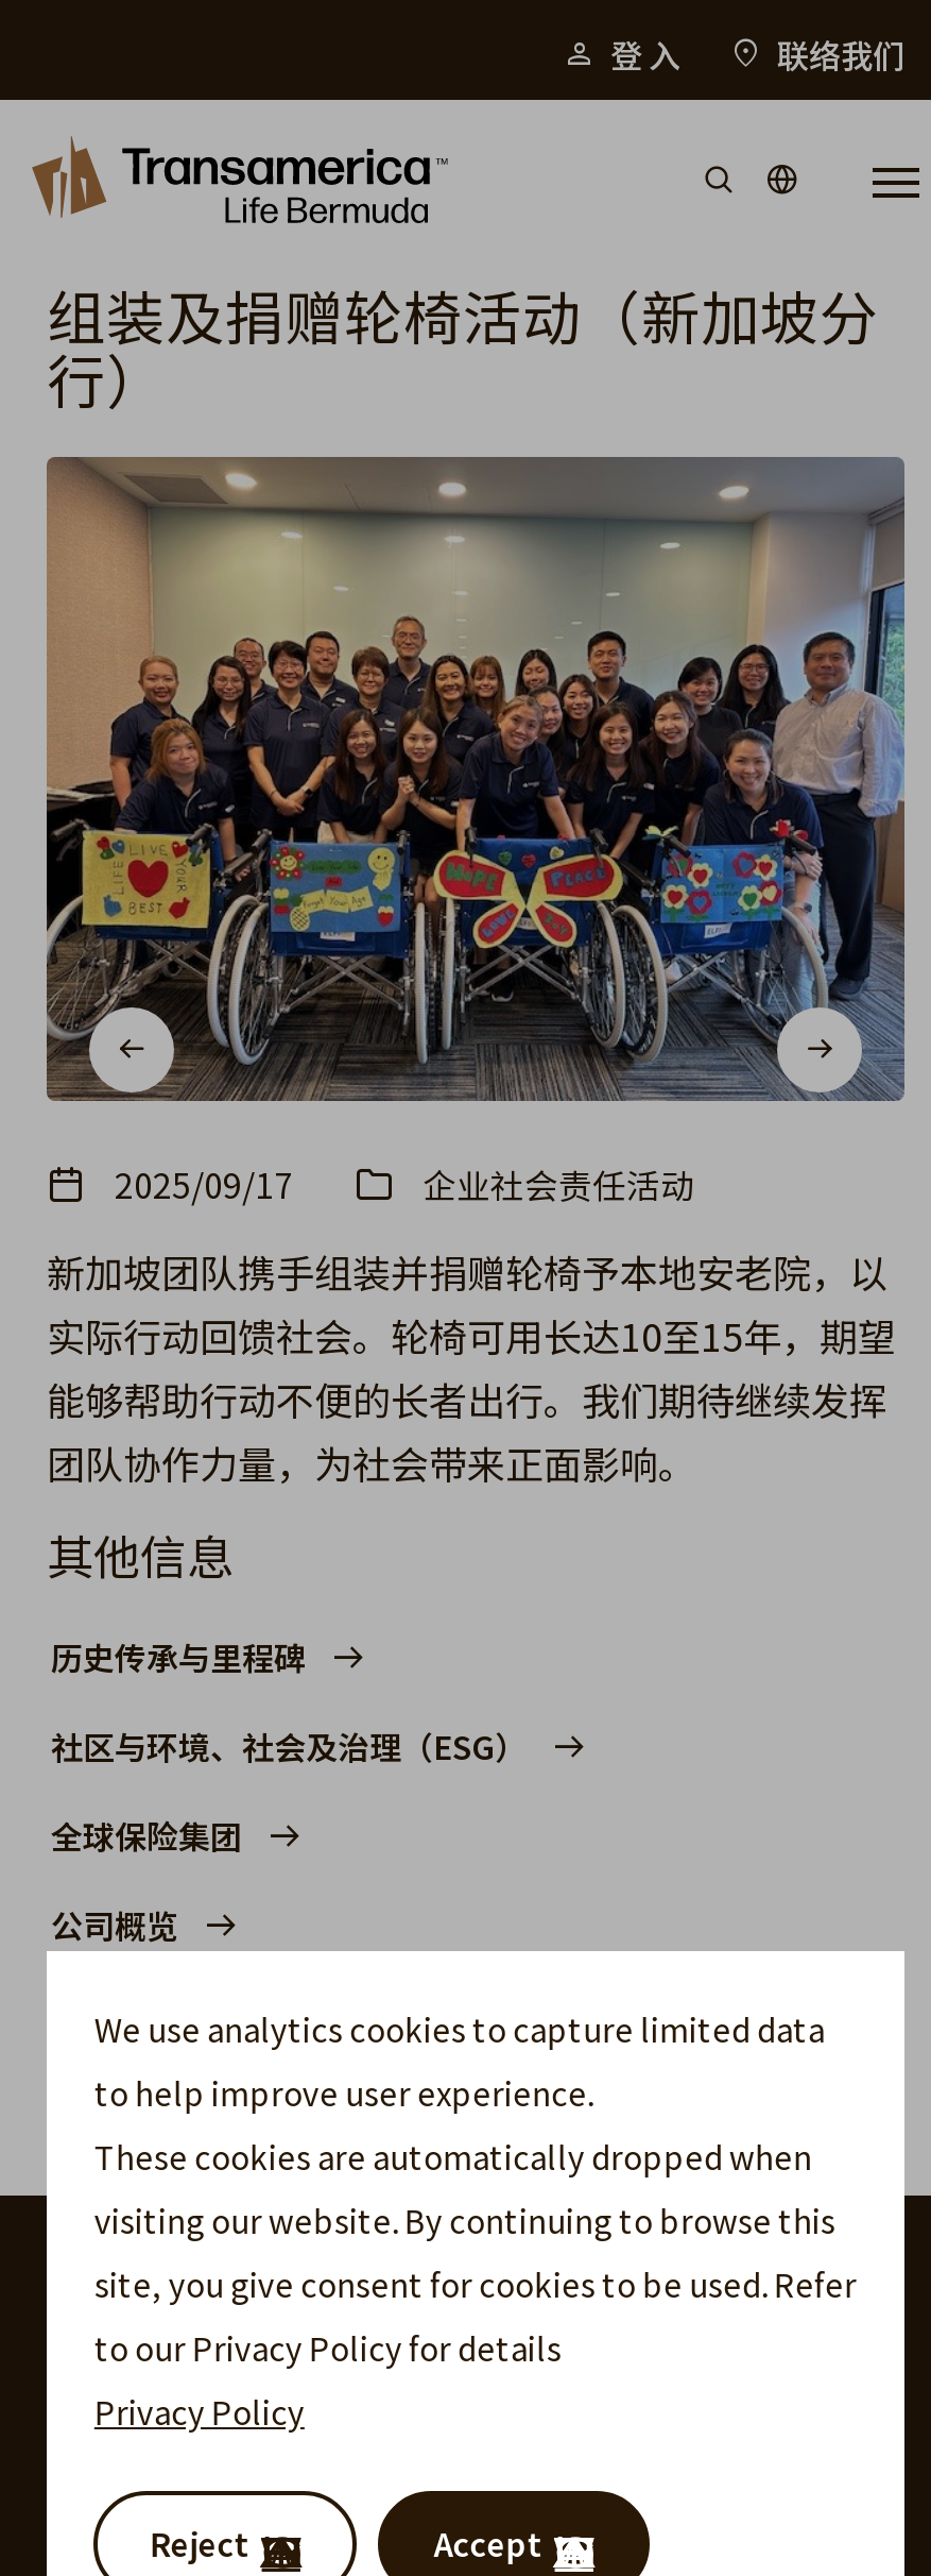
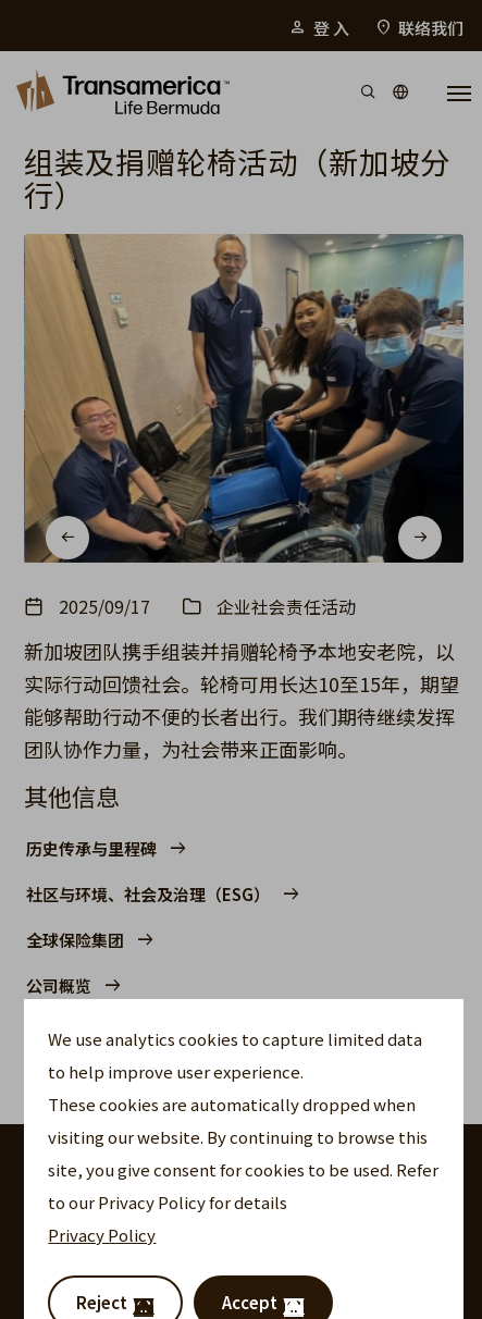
- [image]
+ [image]
